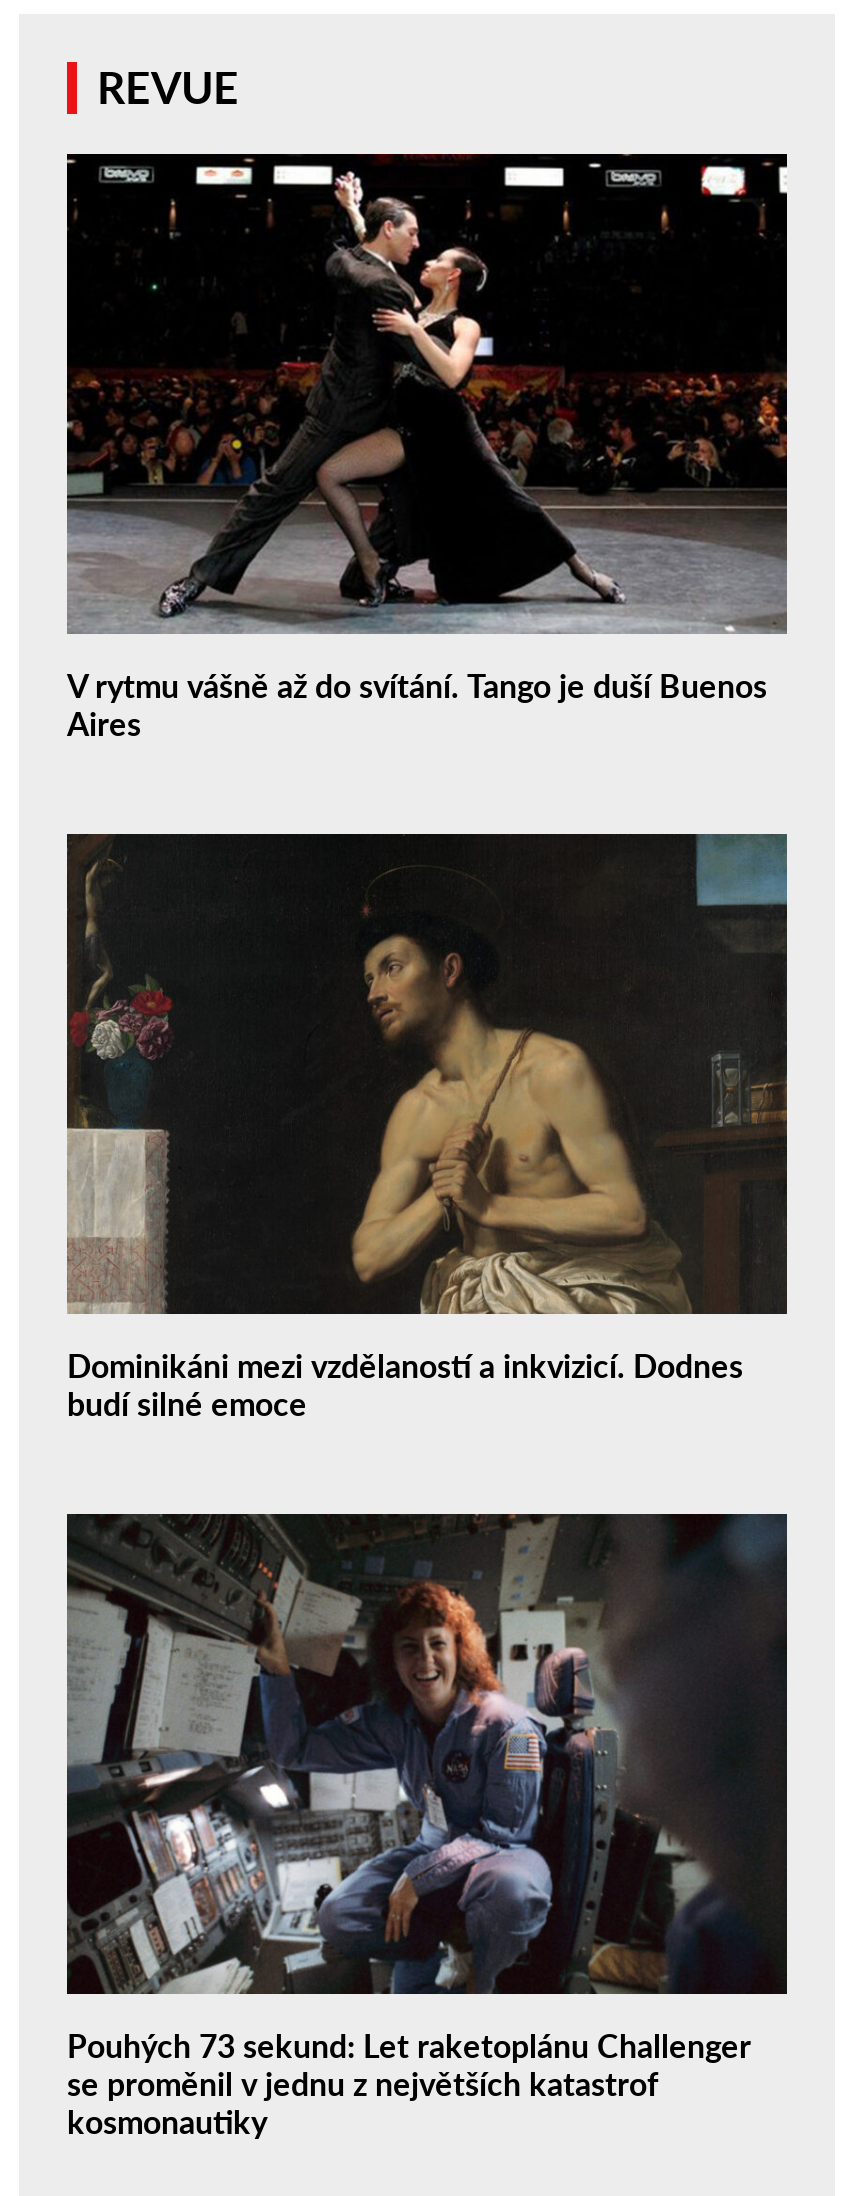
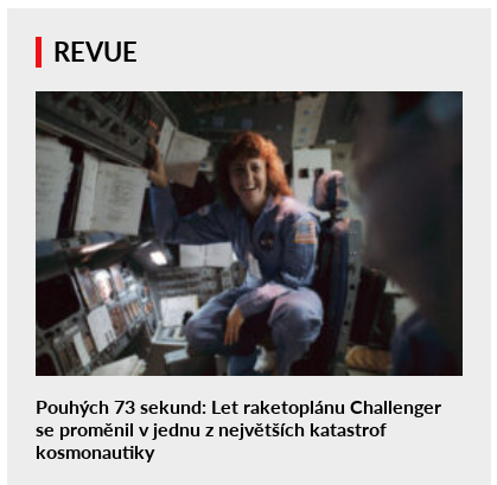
- [image]
- V rytmu vášně až do svítání. Tango je duší Buenos
- Aires

- [image]
- Dominikáni mezi vzdělaností a inkvizicí. Dodnes
- budí silné emoce
